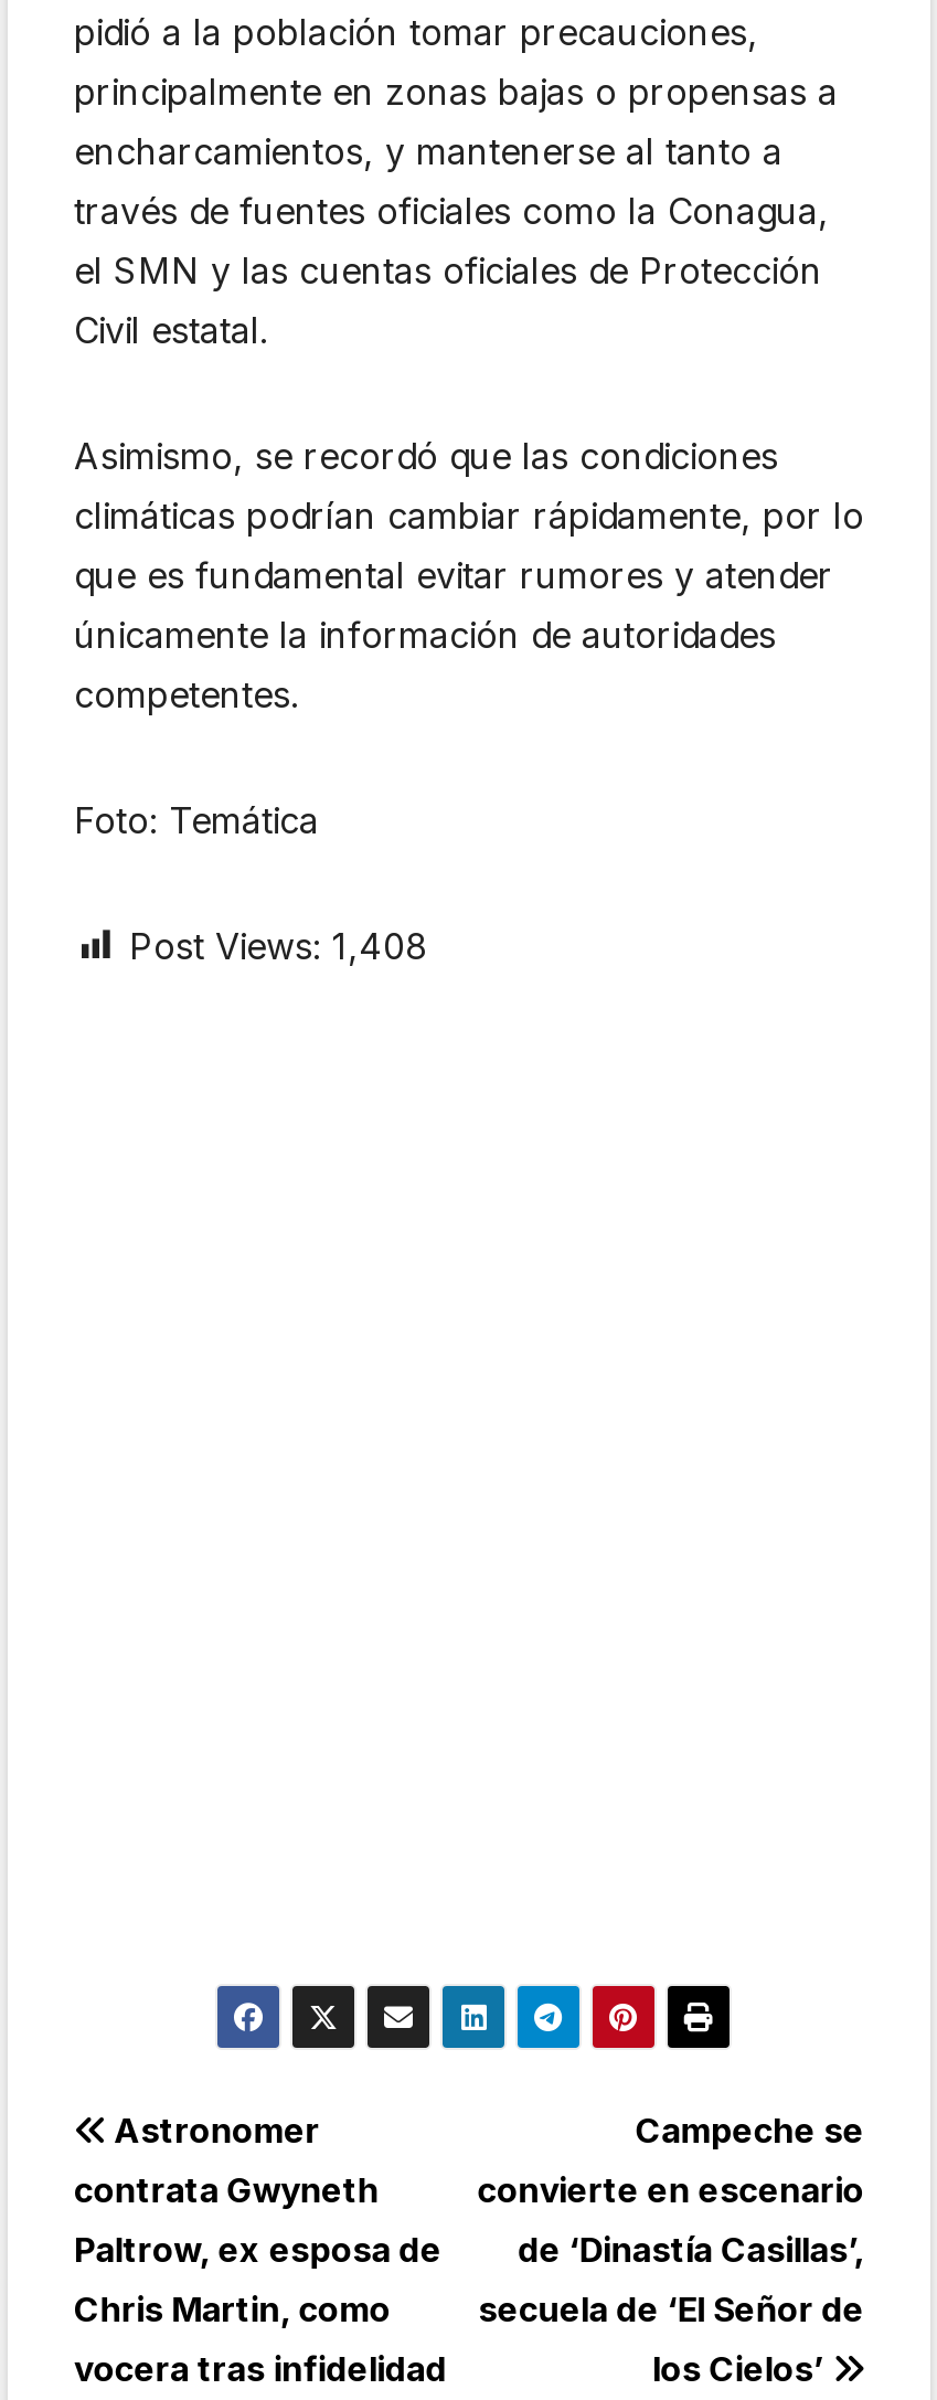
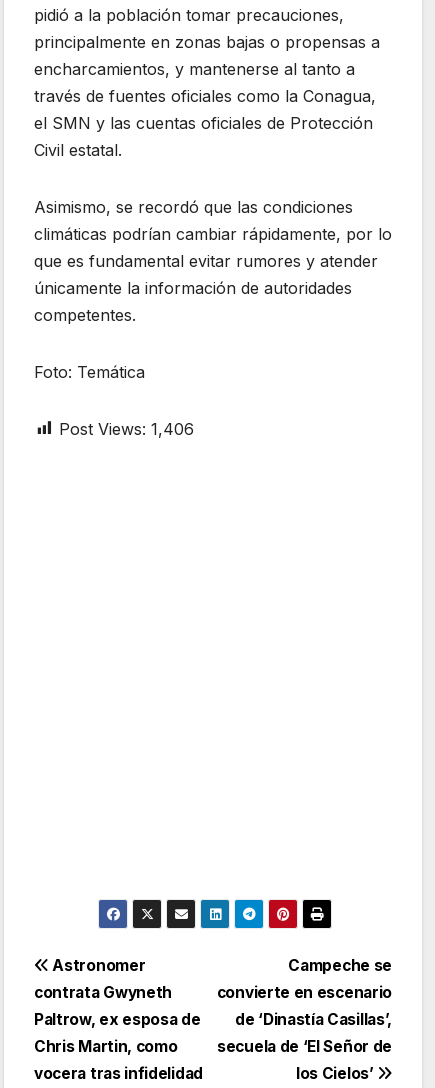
- Post Views: 1,408
+ Post Views: 1,406
